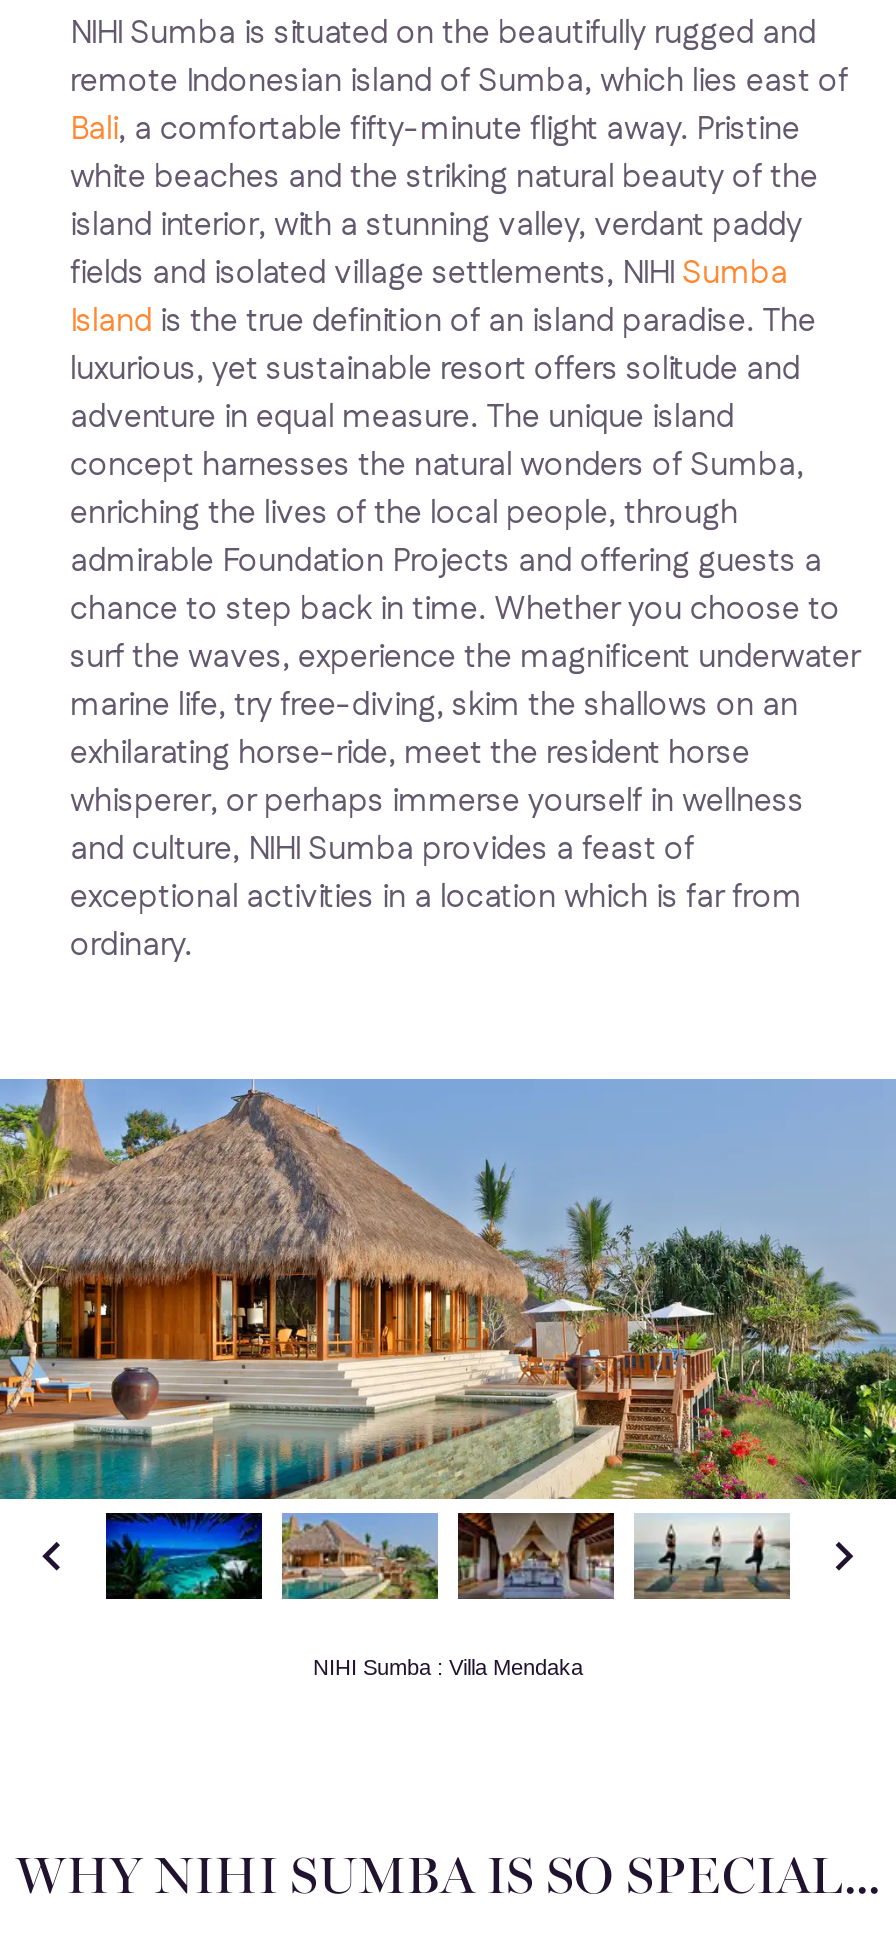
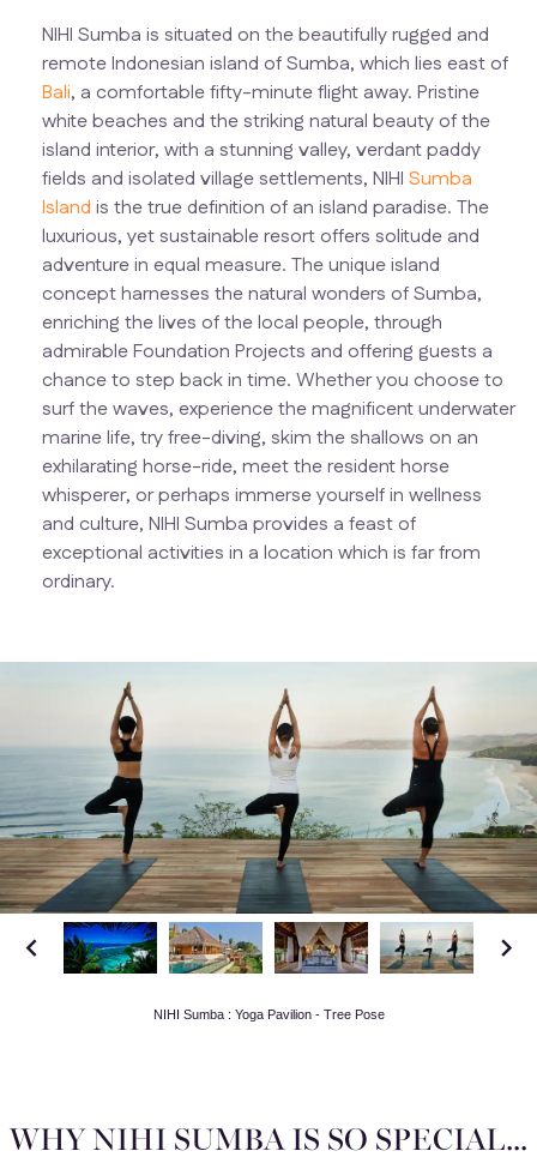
- [image]
+ [image]

- NIHI Sumba : Villa Mendaka
+ NIHI Sumba : Yoga Pavilion - Tree Pose
